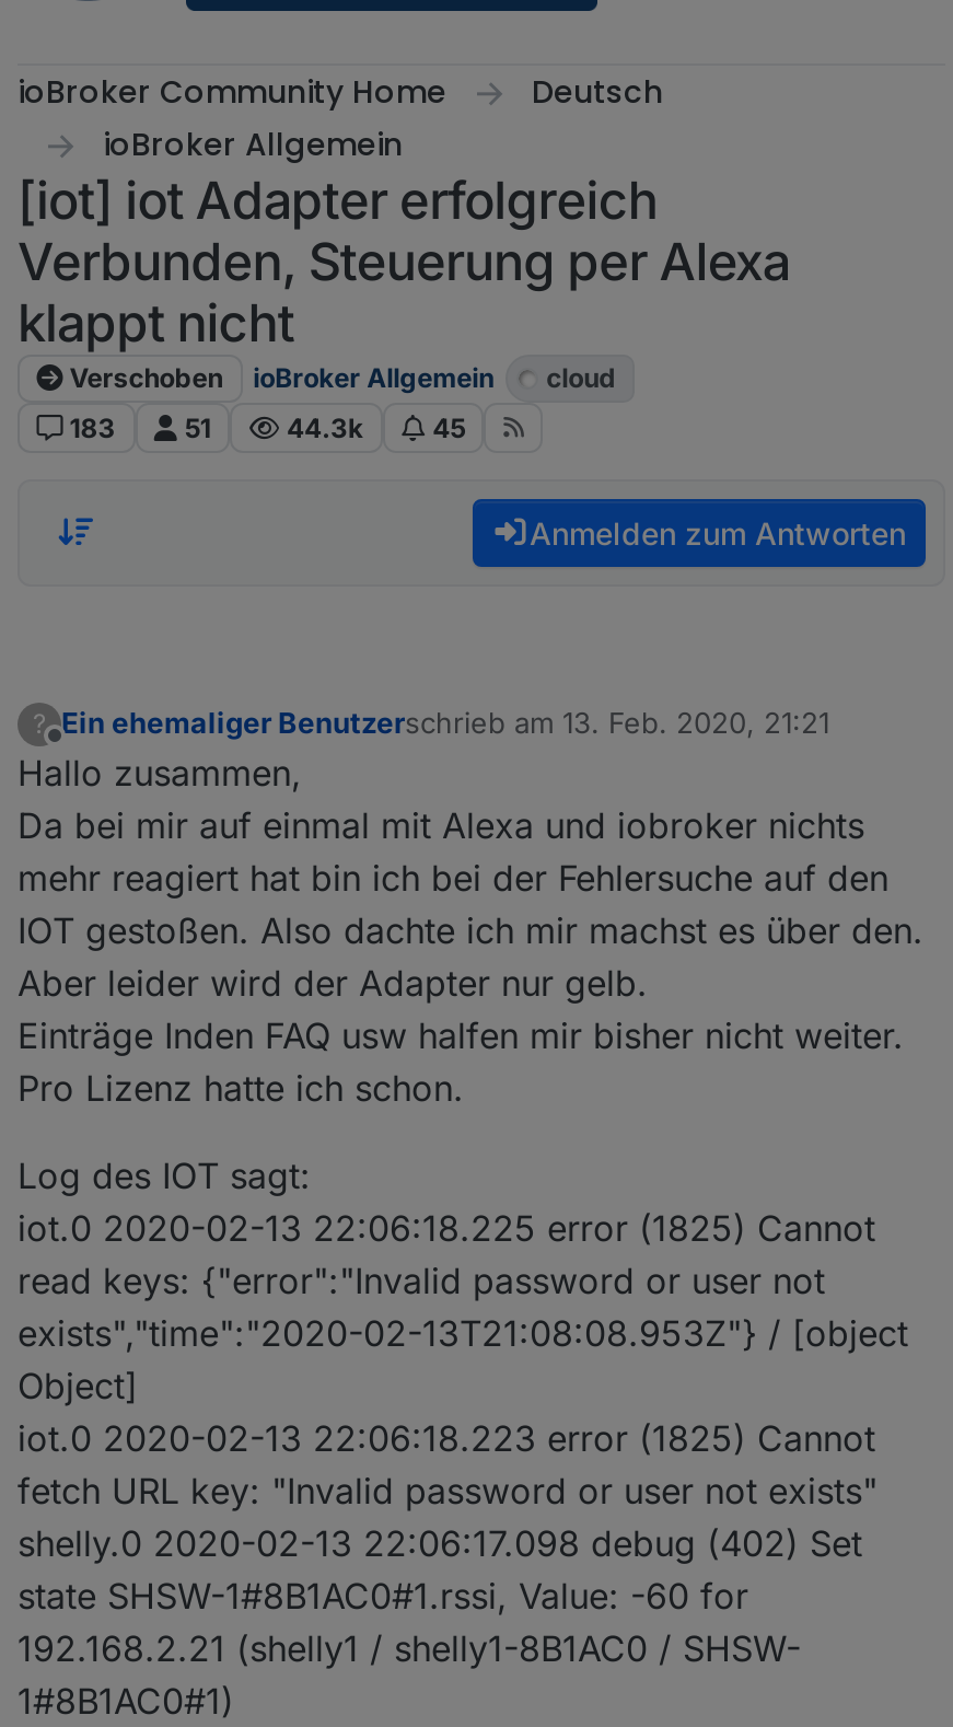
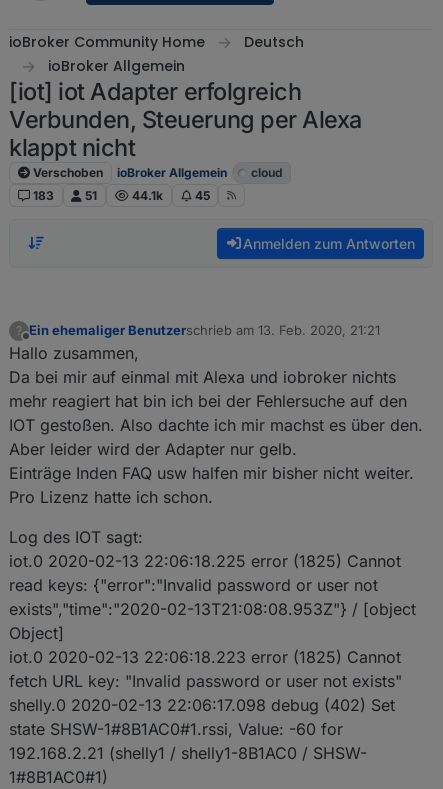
- 44.3k
+ 44.1k
